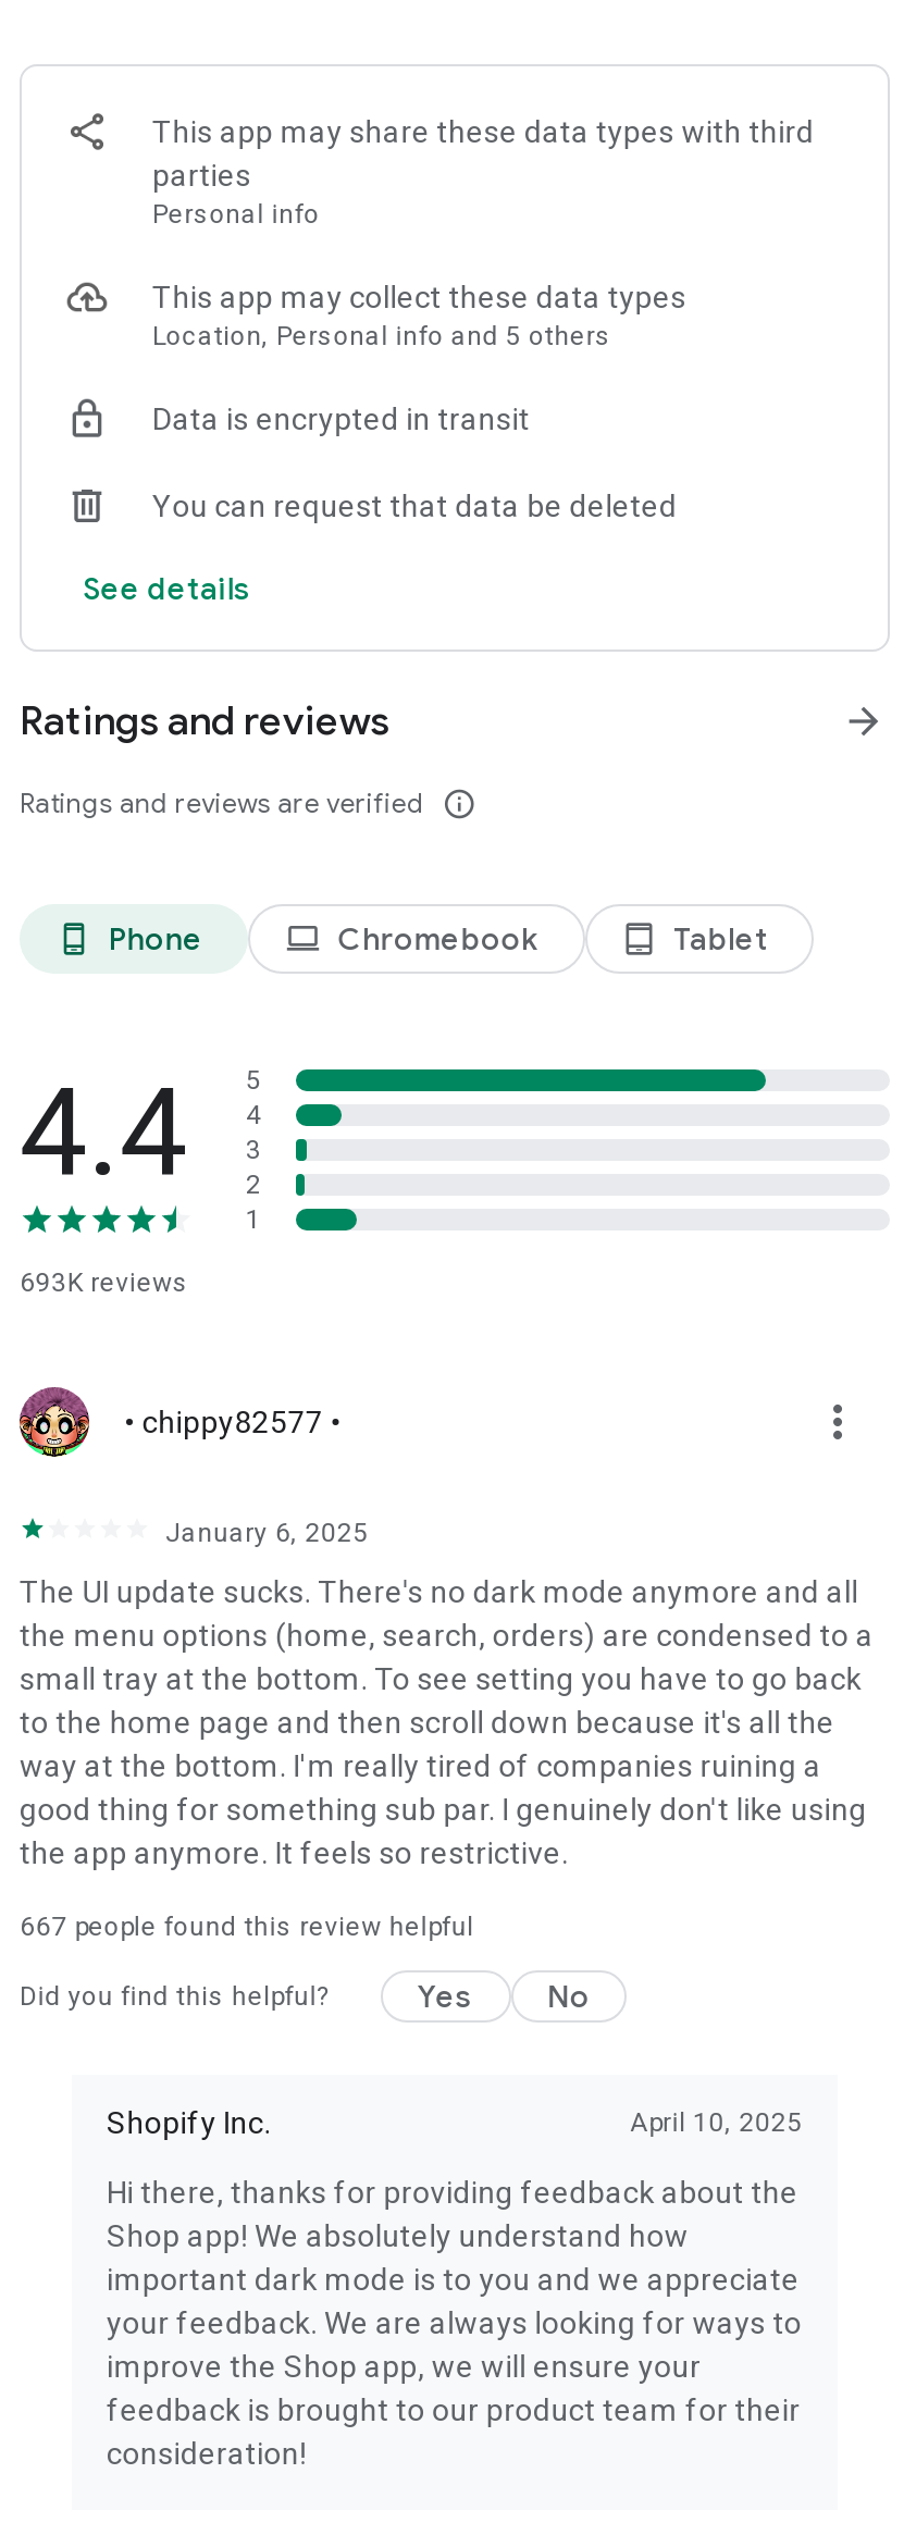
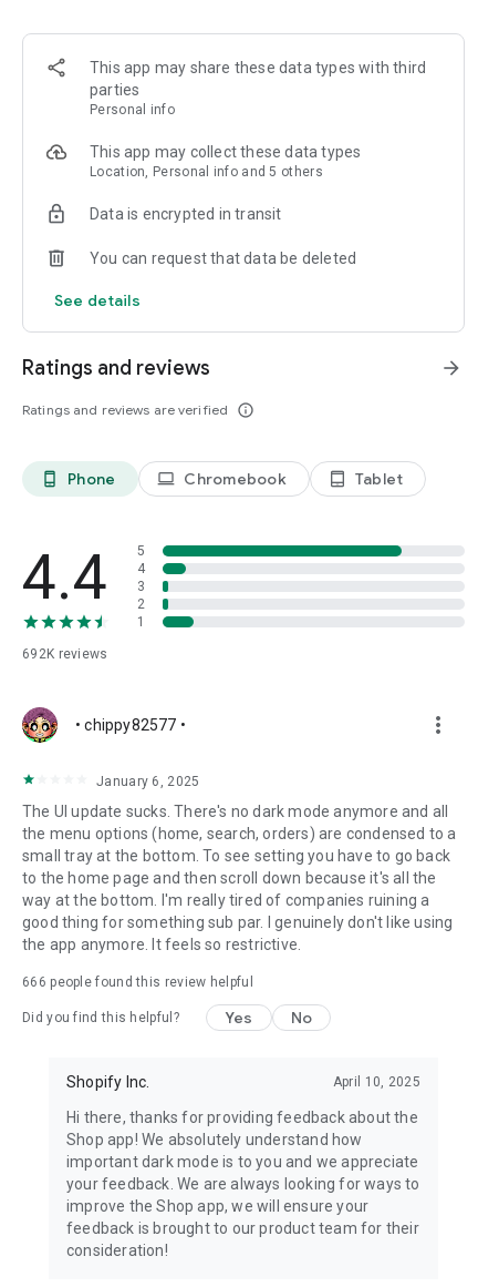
- 693K reviews
+ 692K reviews

- 667 people found this review helpful
+ 666 people found this review helpful
